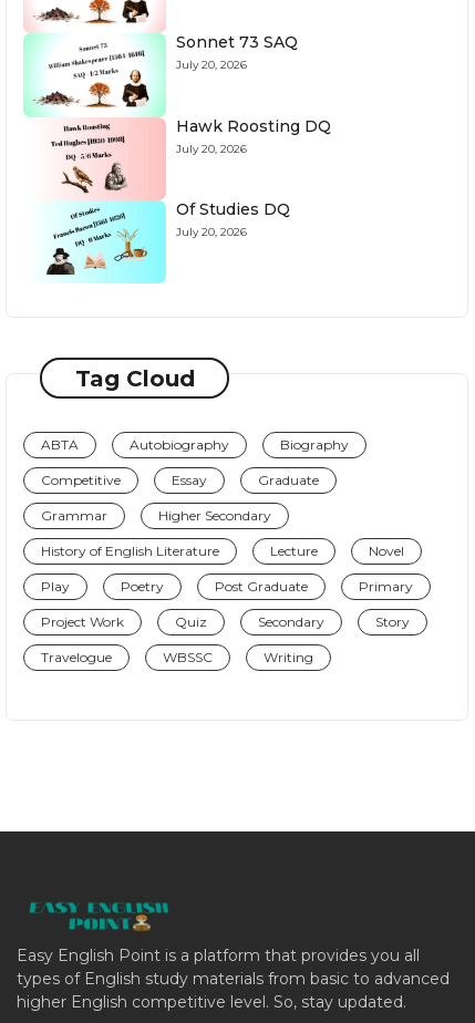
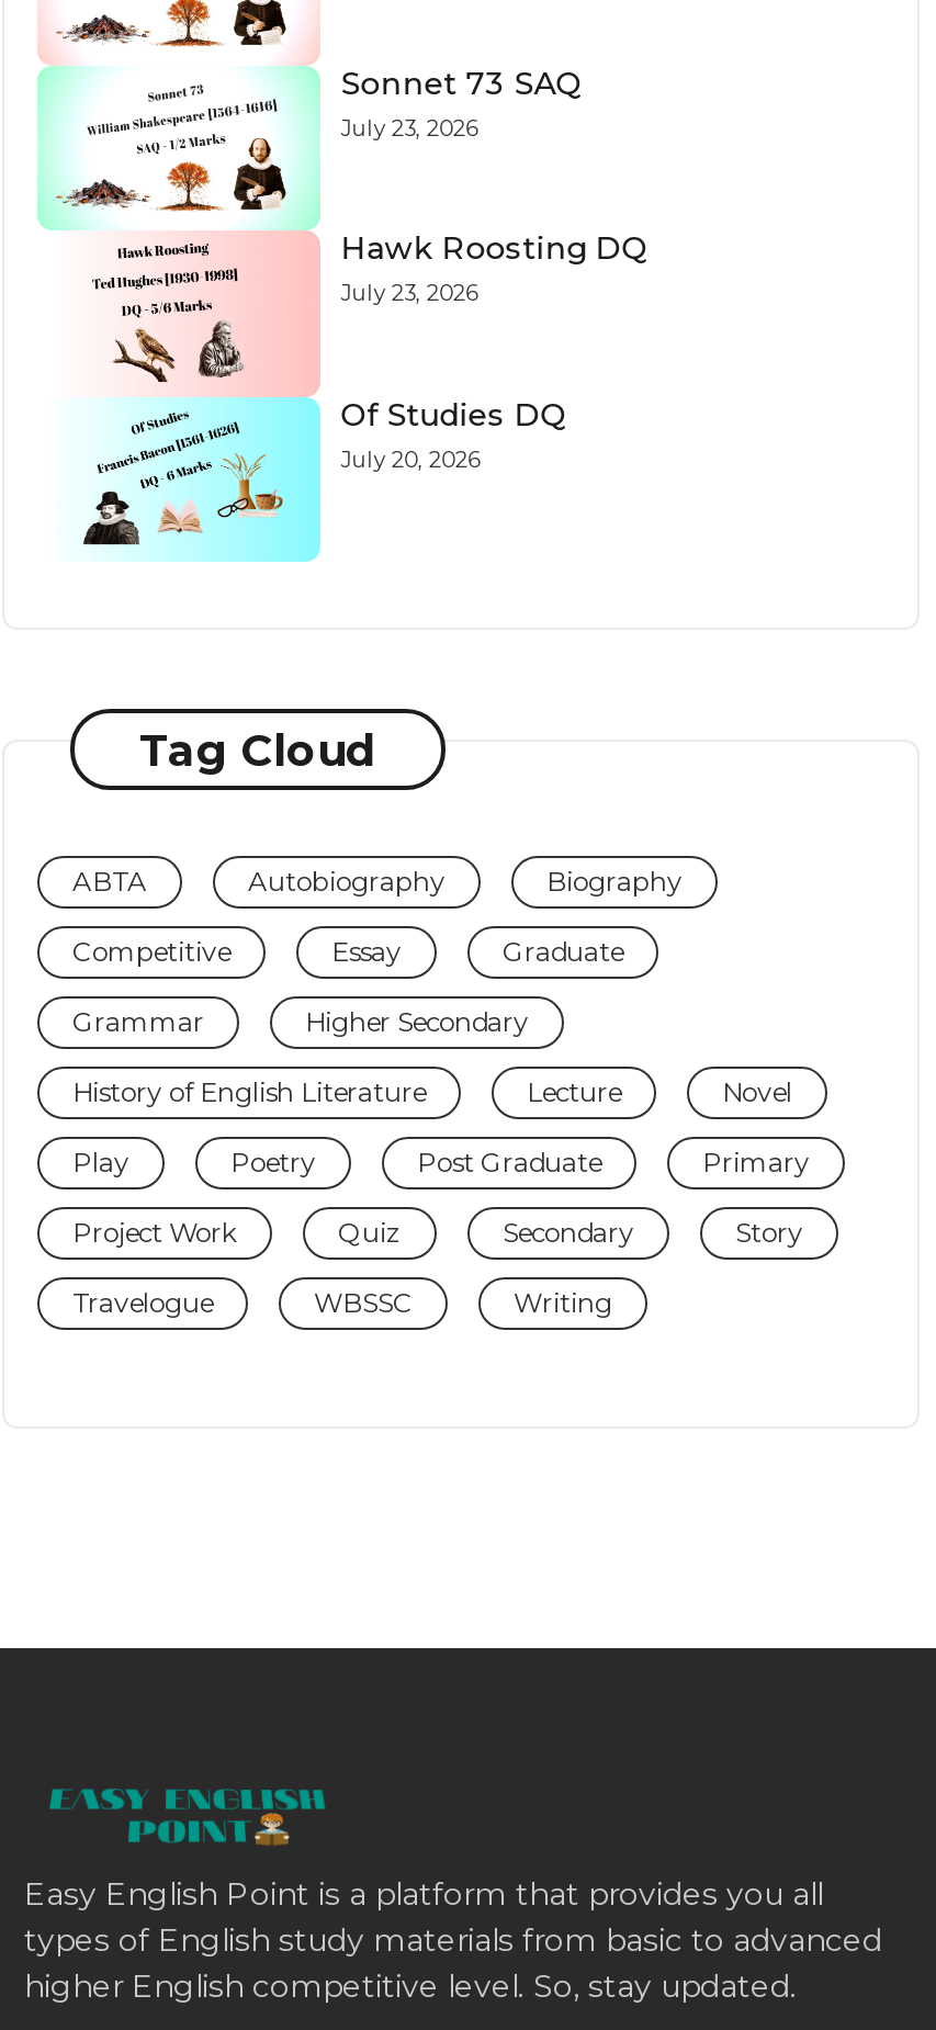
- July 20, 2026
+ July 23, 2026

- July 20, 2026
+ July 23, 2026
